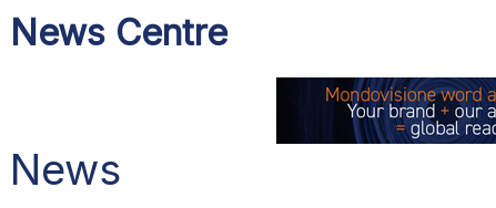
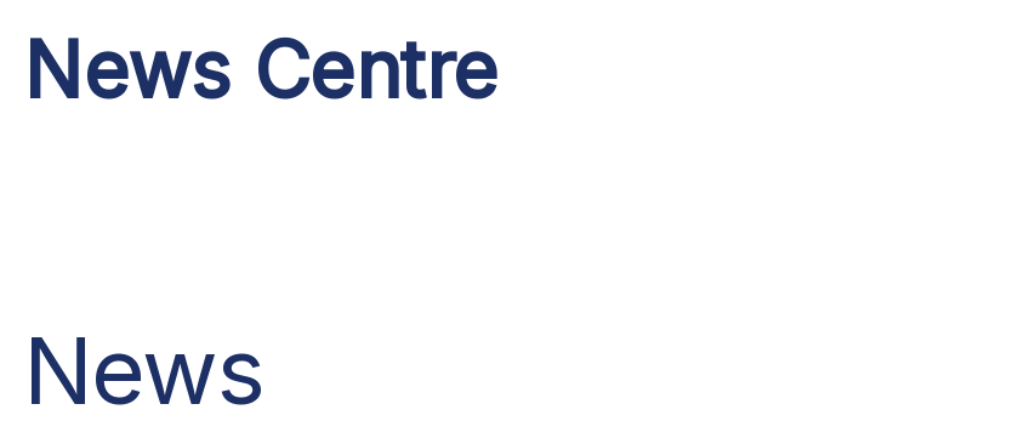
- [image]
